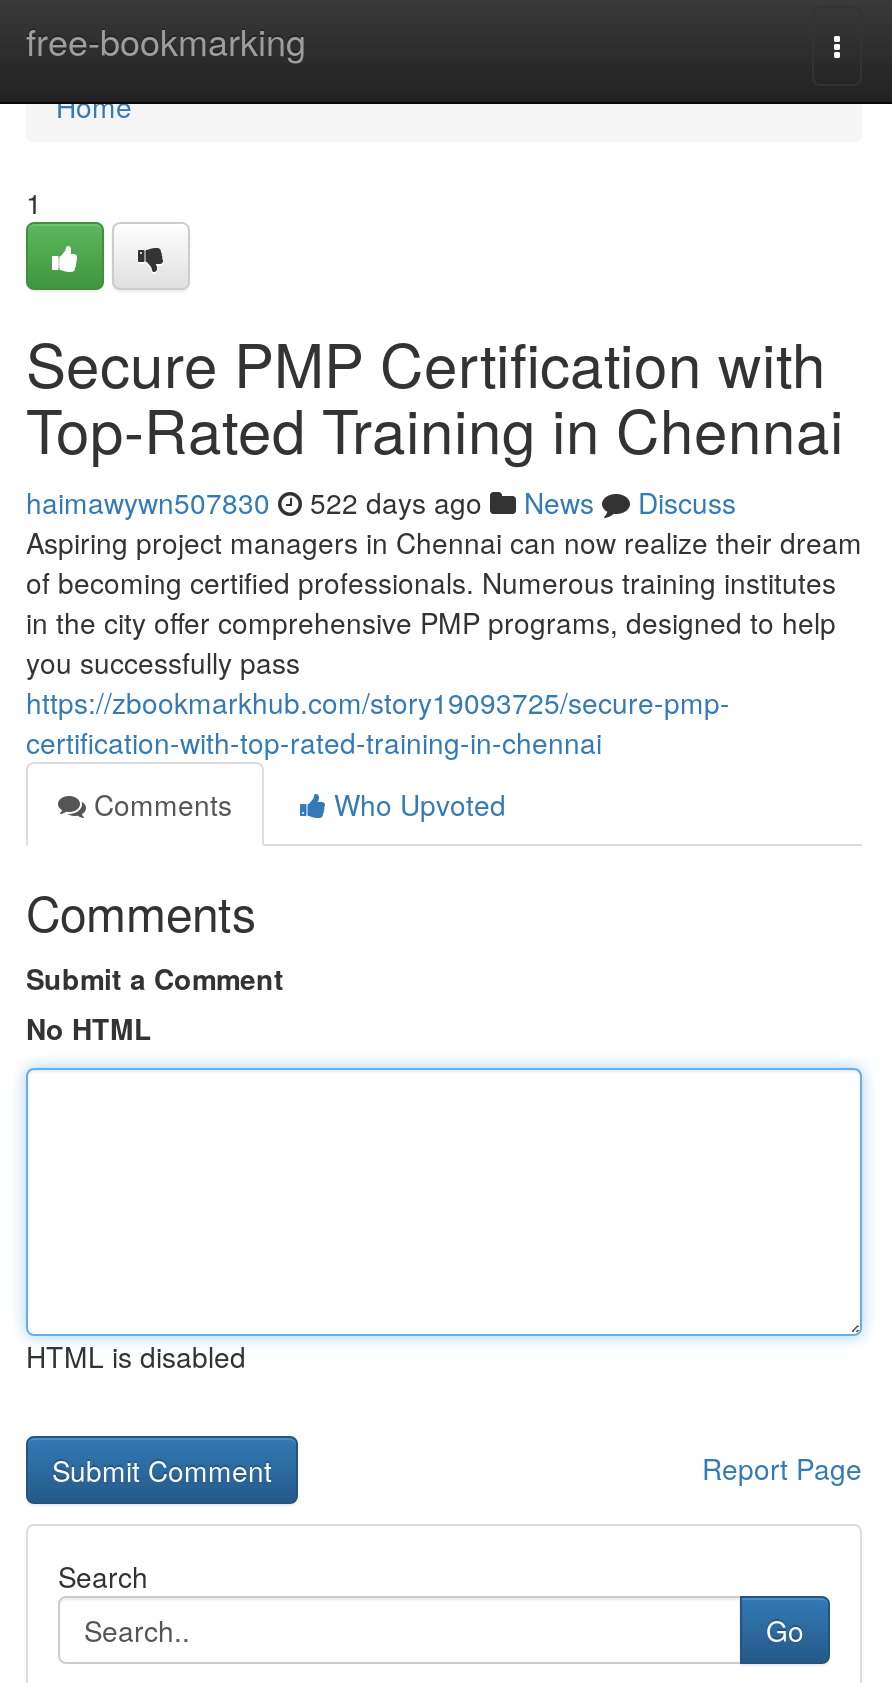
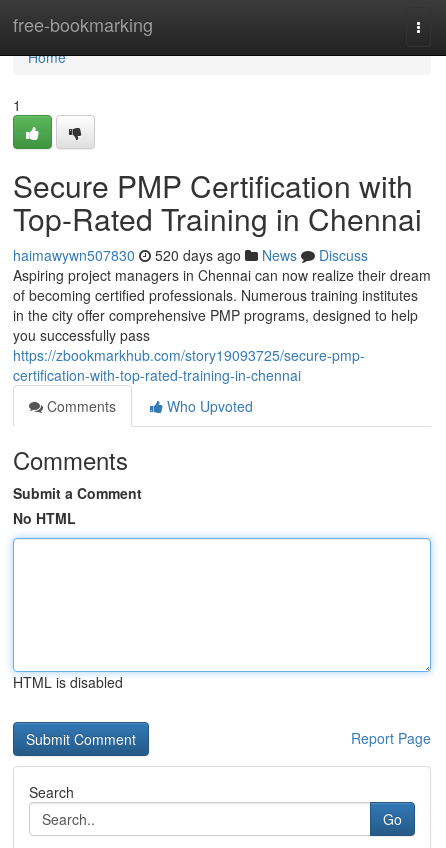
- haimawywn507830 522 days ago News Discuss
+ haimawywn507830 520 days ago News Discuss
